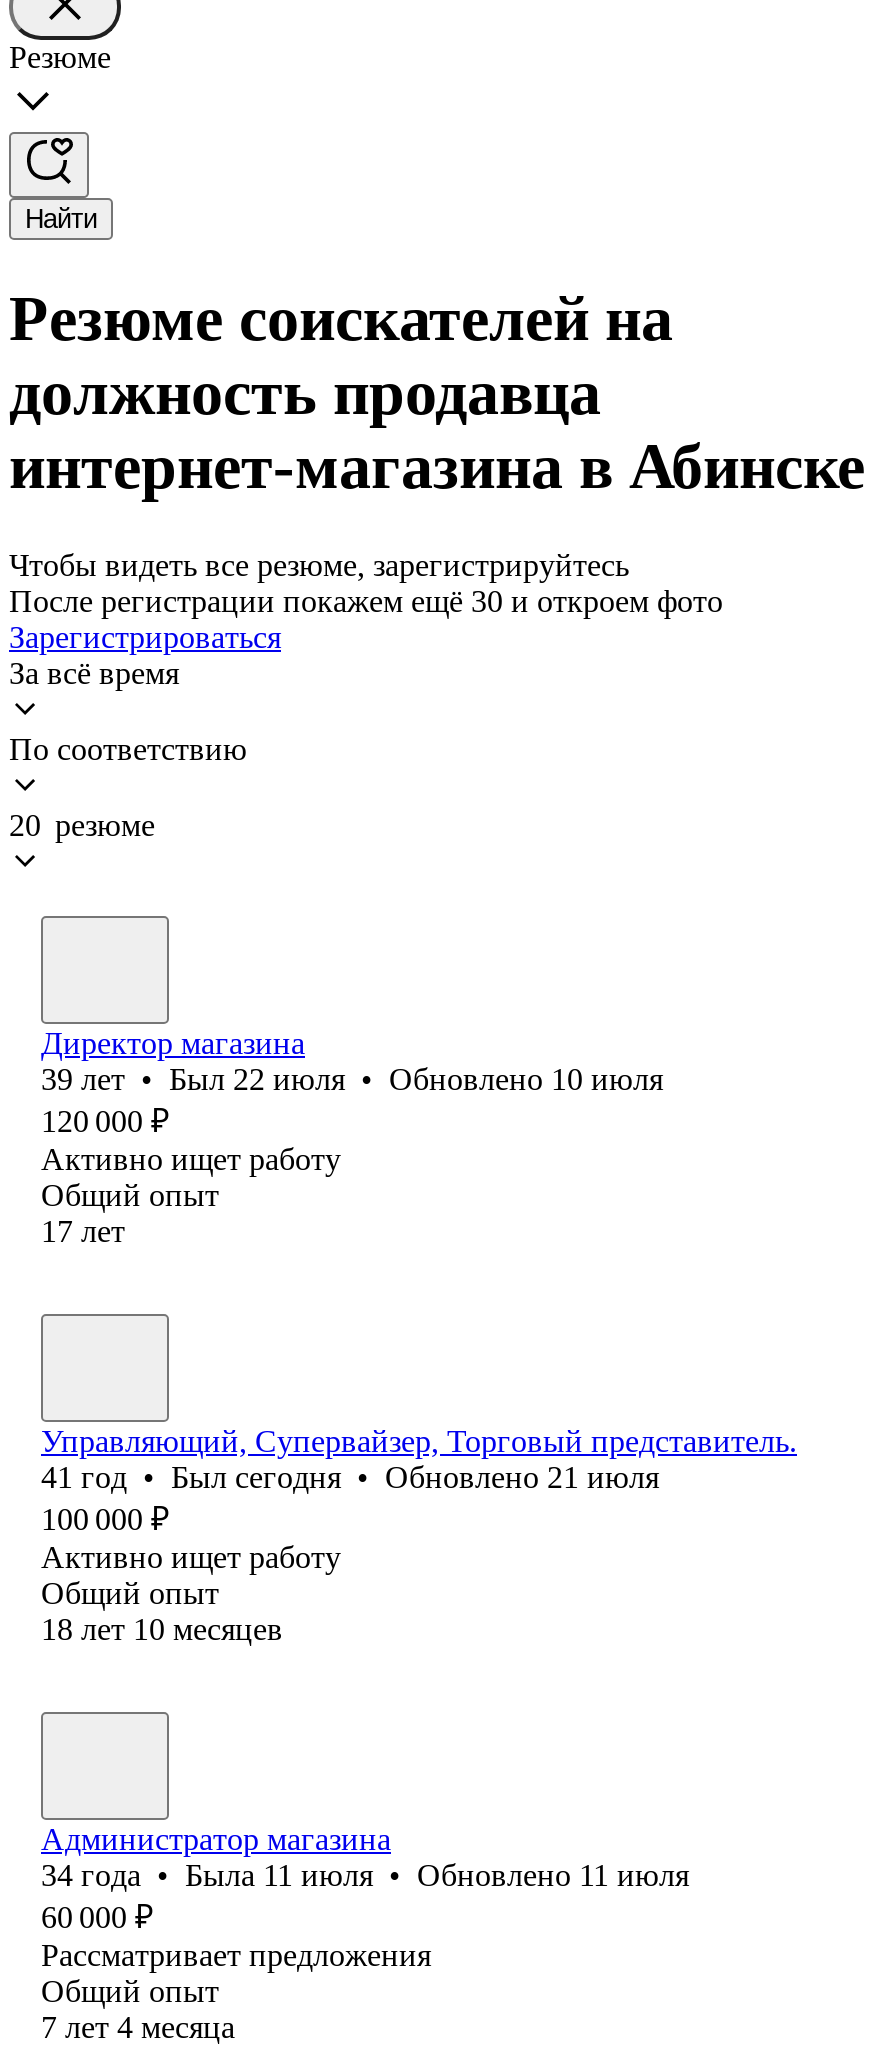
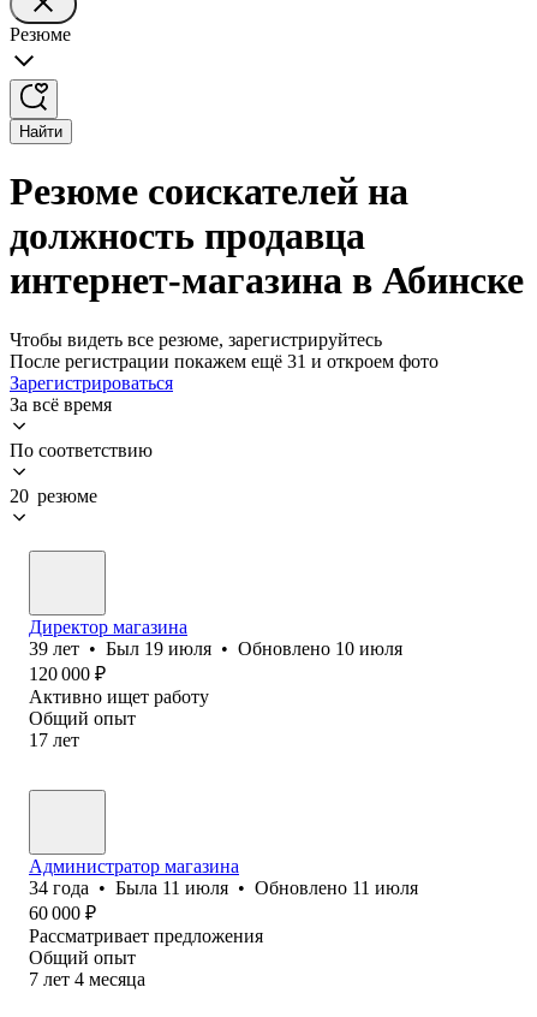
- После регистрации покажем ещё 30 и откроем фото
+ После регистрации покажем ещё 31 и откроем фото

- 39 лет • Был 22 июля • Обновлено 10 июля
+ 39 лет • Был 19 июля • Обновлено 10 июля

- Управляющий, Супервайзер, Торговый представитель.
- 41 год • Был сегодня • Обновлено 21 июля
- 100 000 ₽
- Активно ищет работу
- Общий опыт
- 18 лет 10 месяцев
